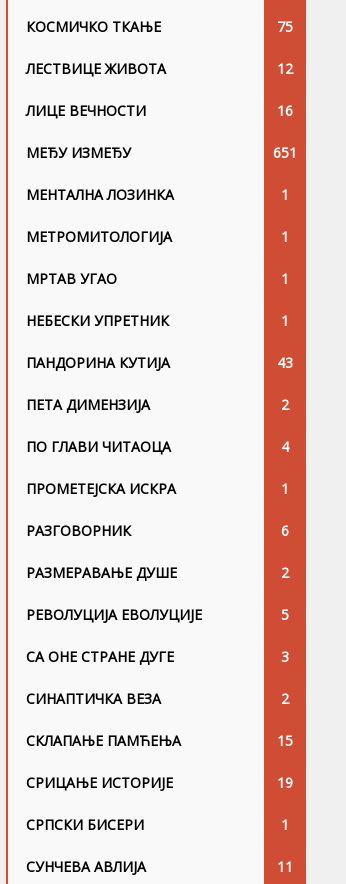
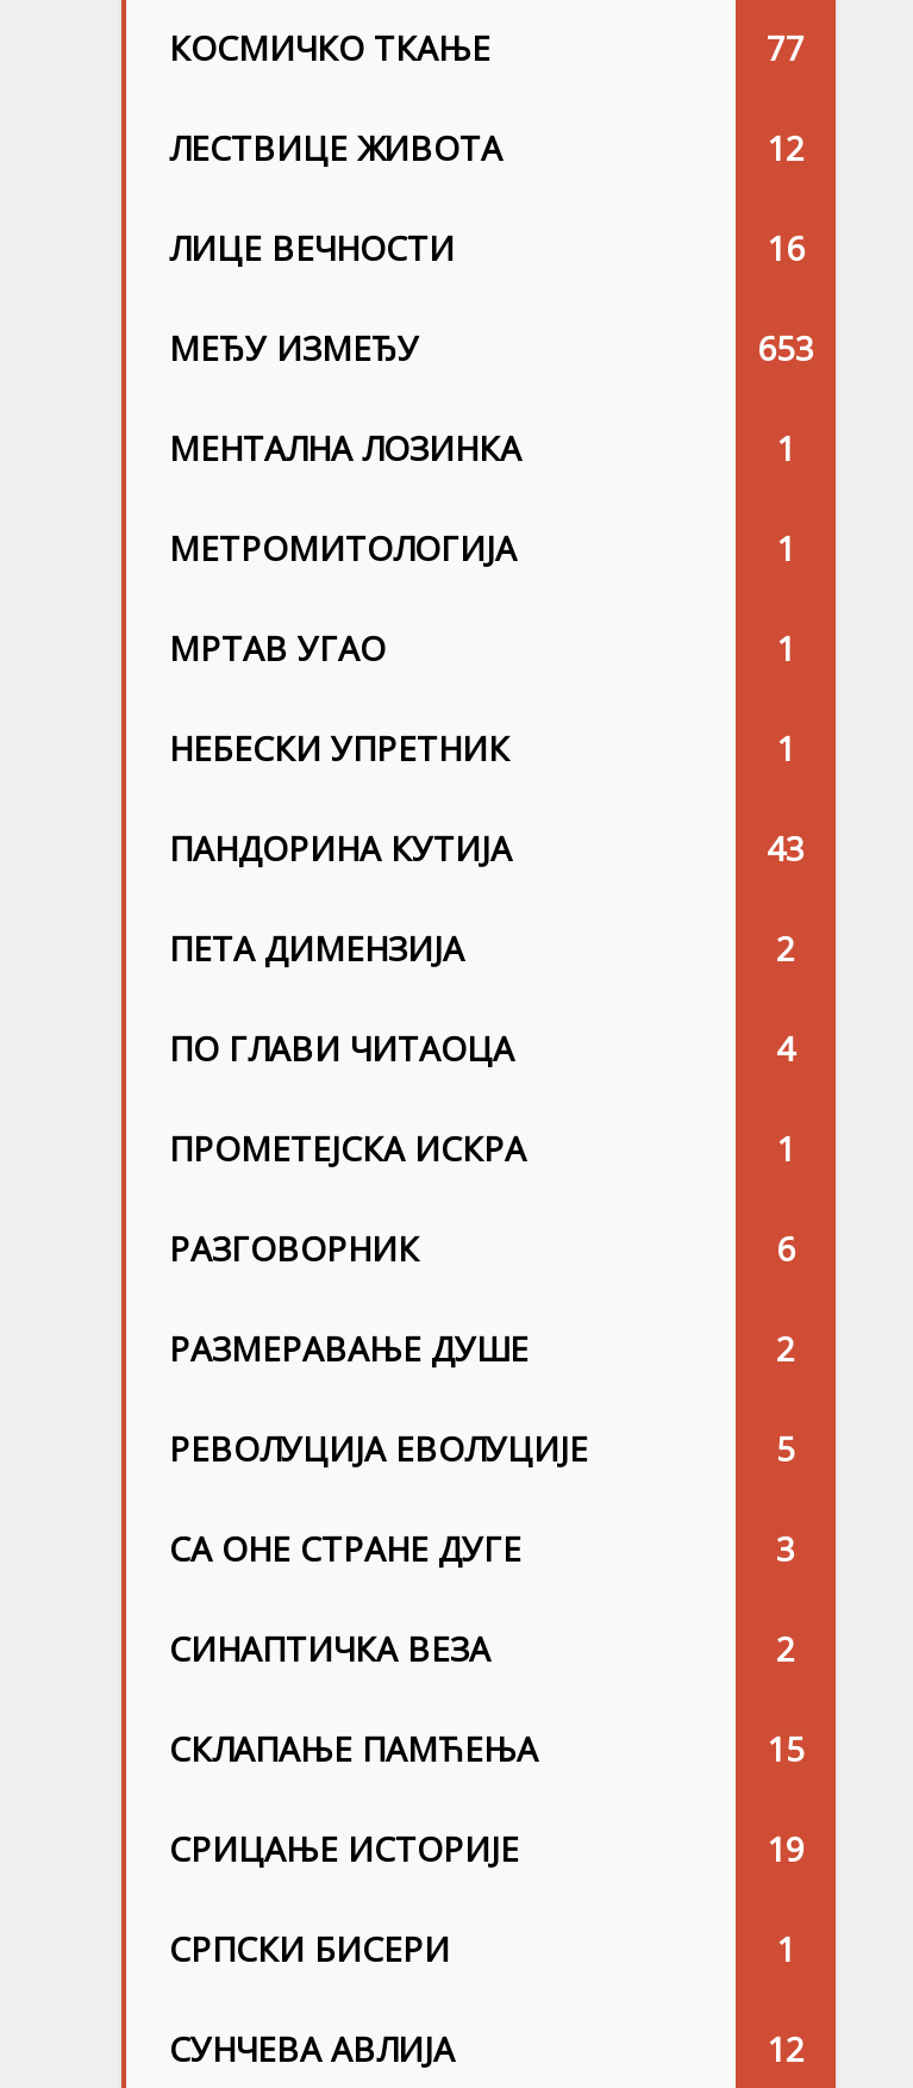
- 75
+ 77

- 651
+ 653

- 11
+ 12
